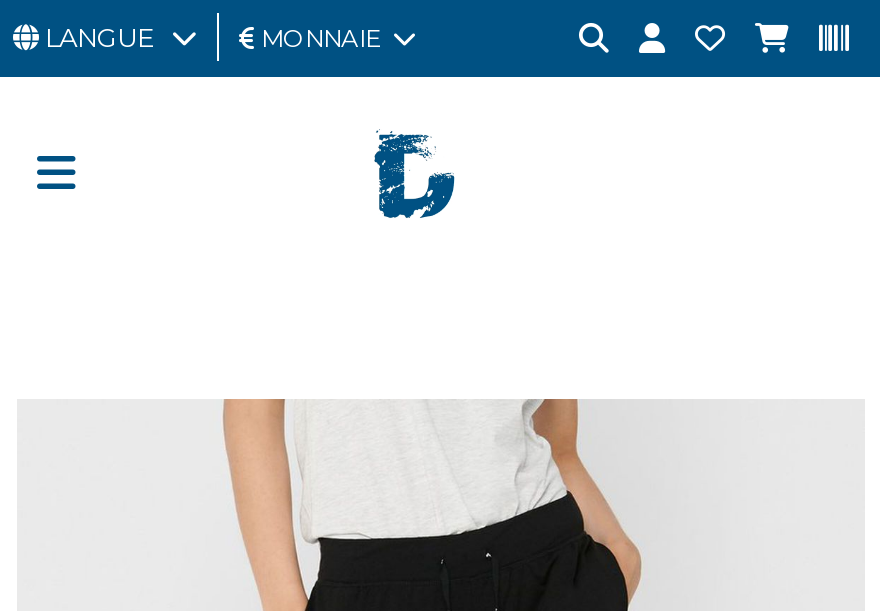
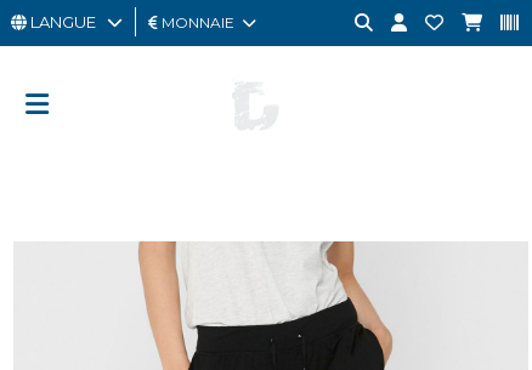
- [image]
